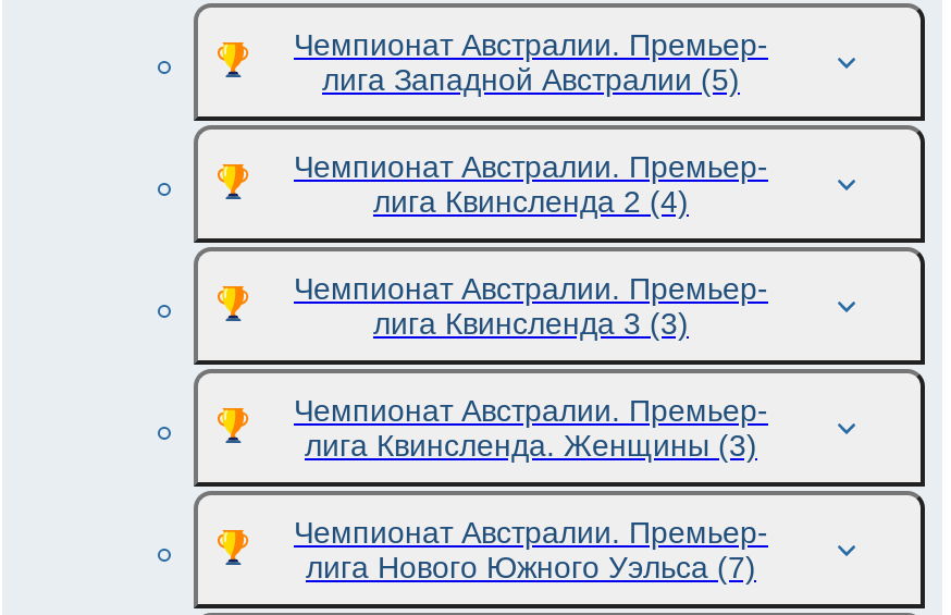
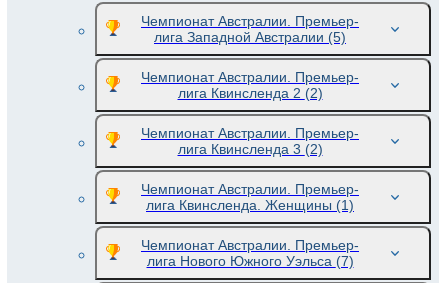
- лига Квинсленда 2 (4)
+ лига Квинсленда 2 (2)

- лига Квинсленда 3 (3)
+ лига Квинсленда 3 (2)

- лига Квинсленда. Женщины (3)
+ лига Квинсленда. Женщины (1)
